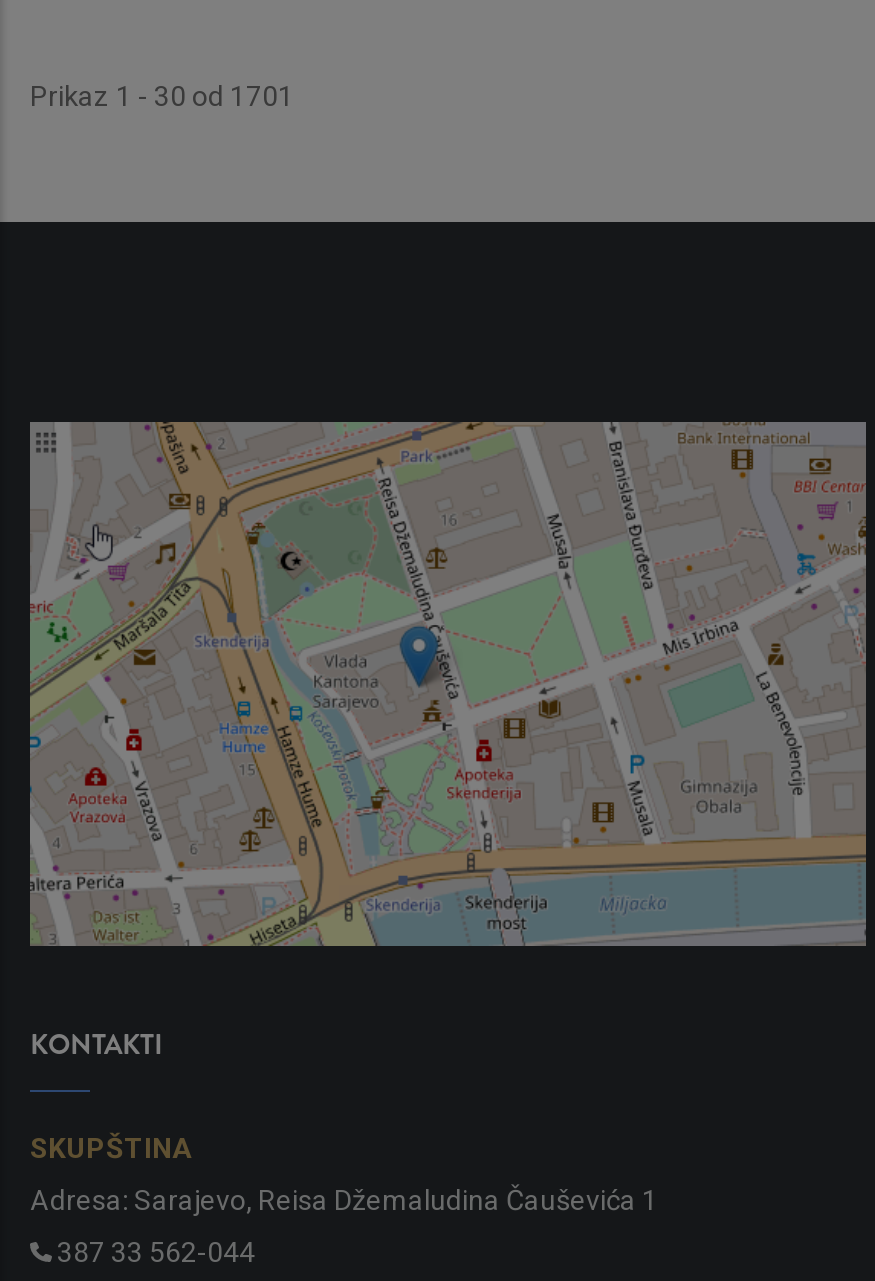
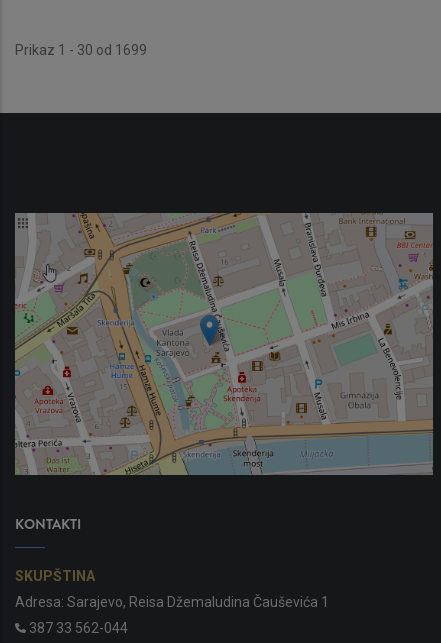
- Prikaz 1 - 30 od 1701
+ Prikaz 1 - 30 od 1699
